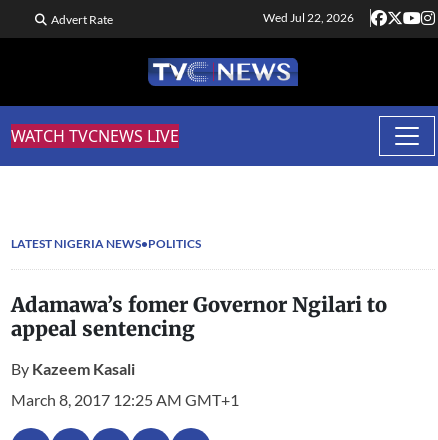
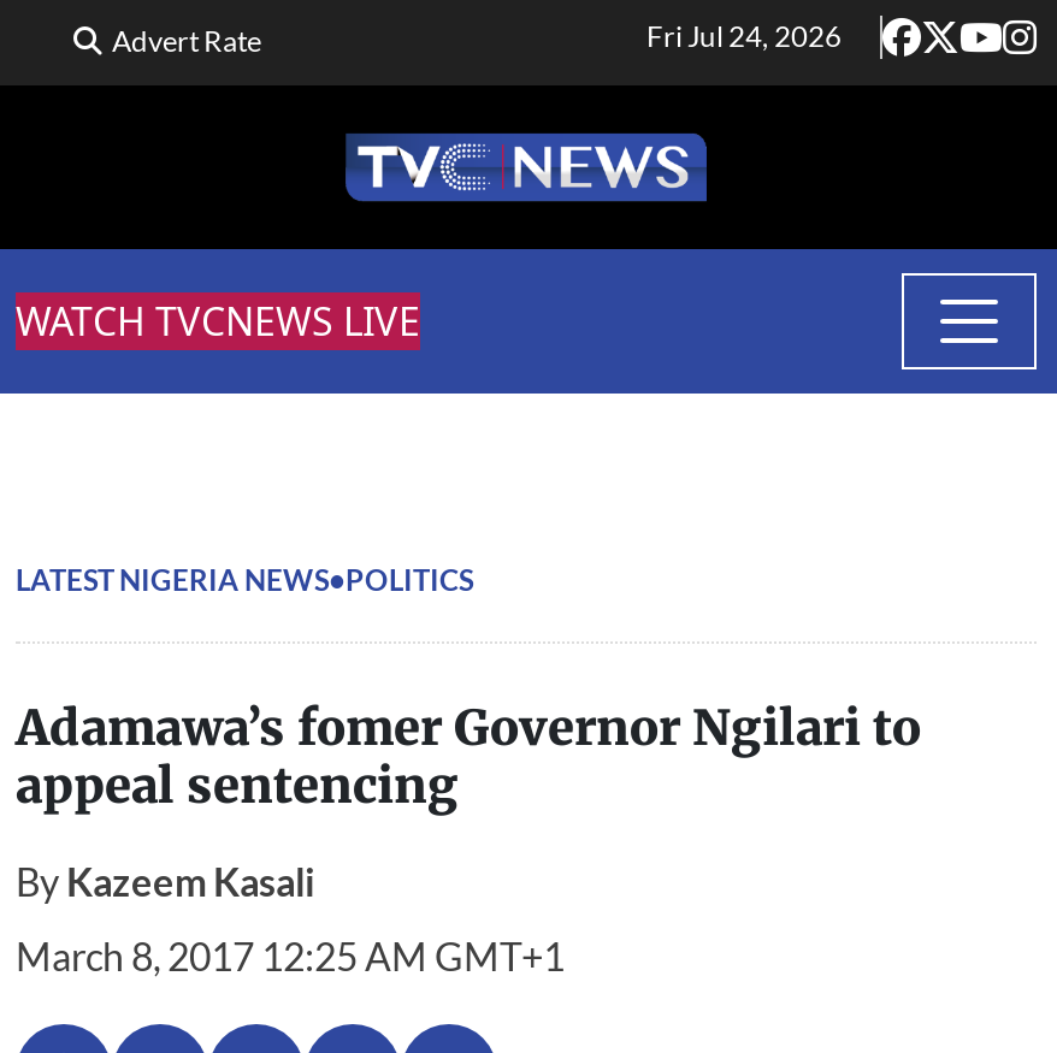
- Wed Jul 22, 2026
+ Fri Jul 24, 2026
